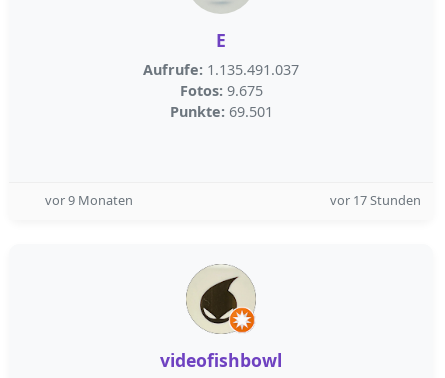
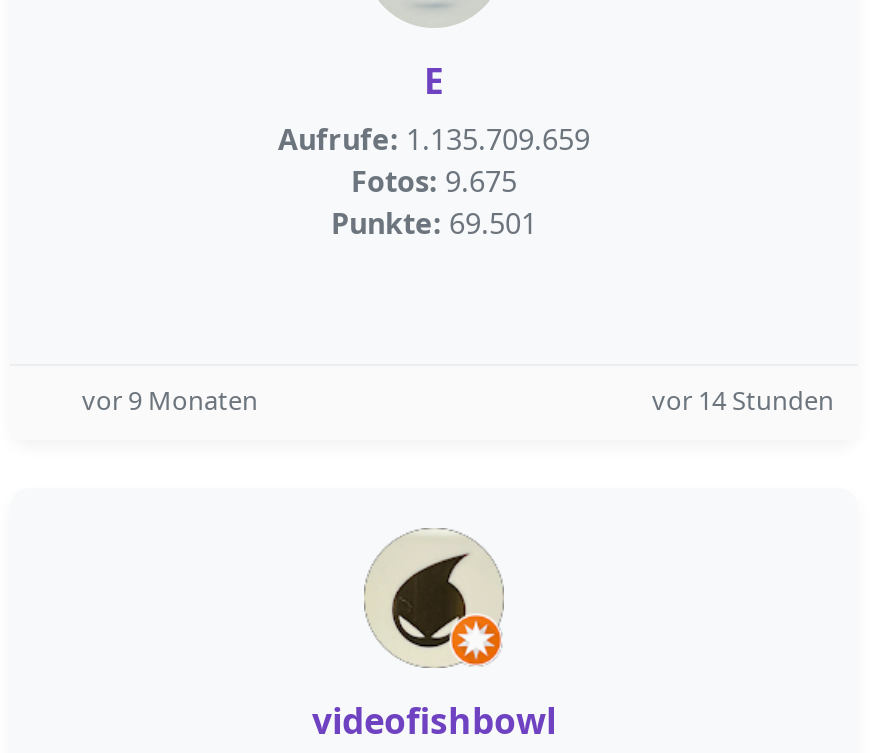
- Aufrufe: 1.135.491.037
+ Aufrufe: 1.135.709.659

- vor 17 Stunden
+ vor 14 Stunden
